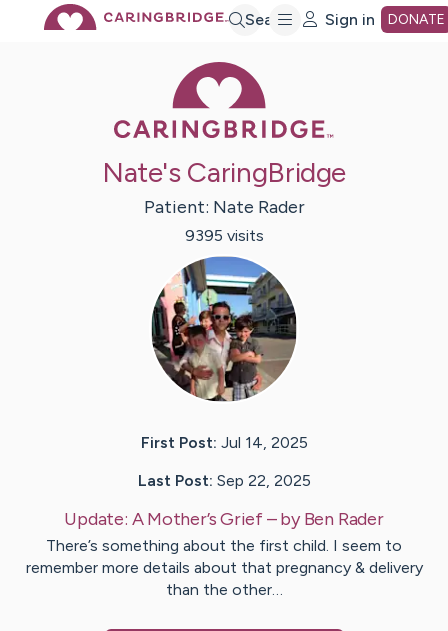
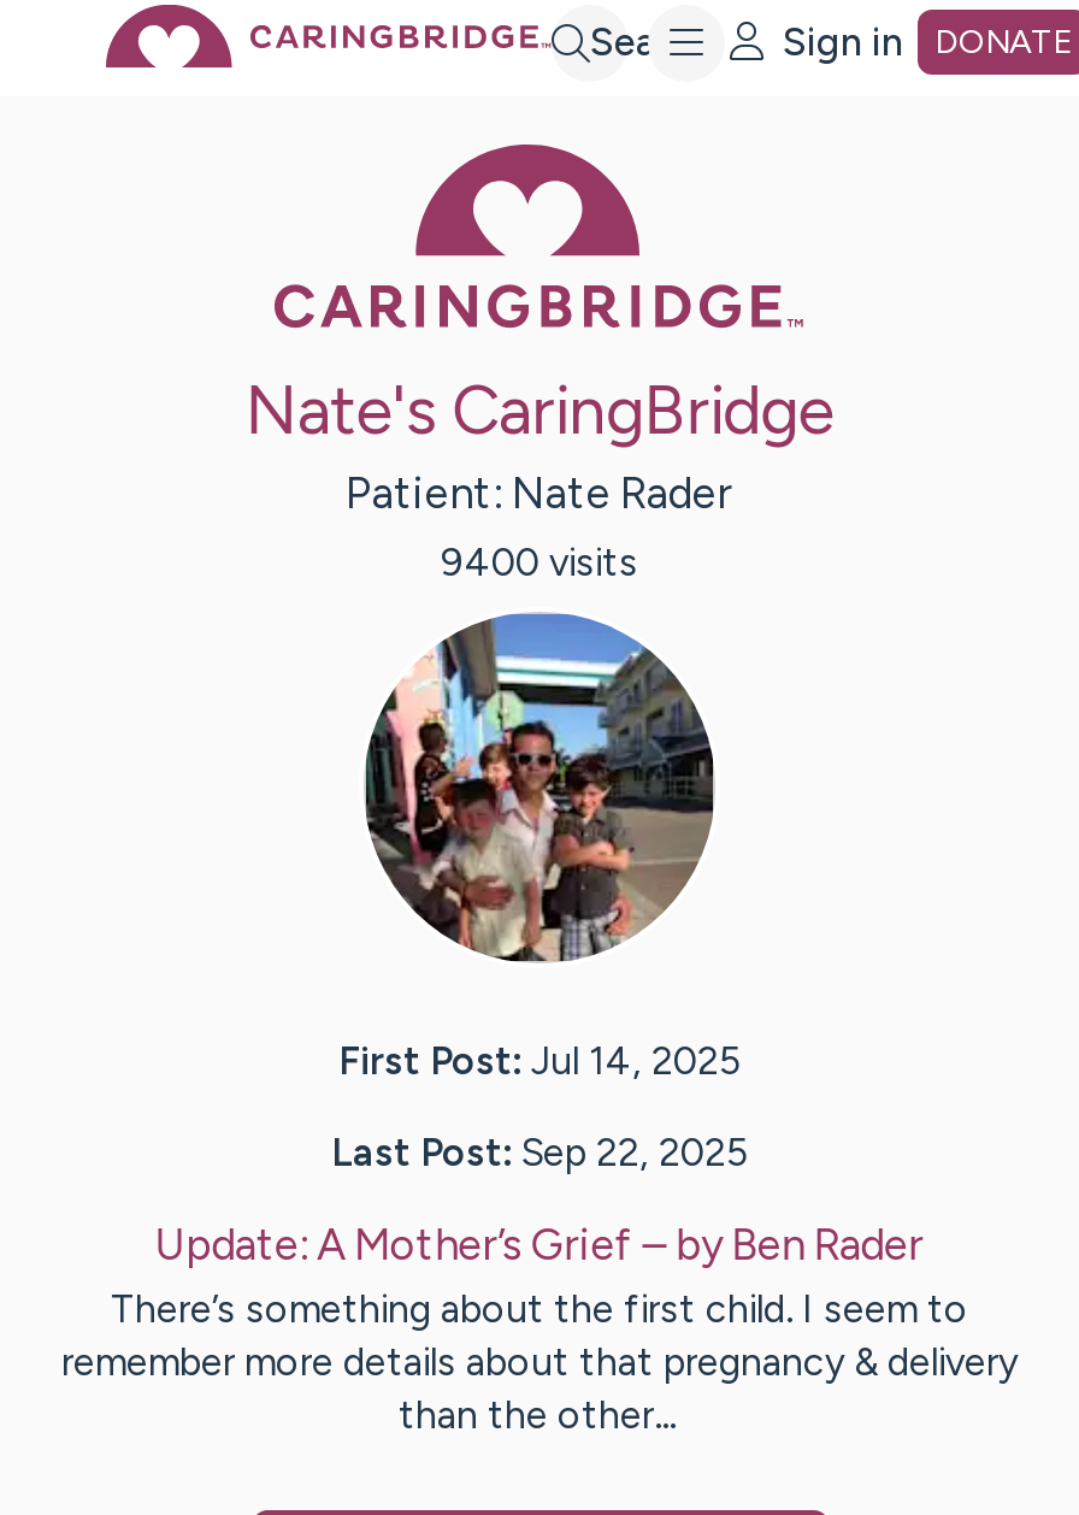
- 9395 visits
+ 9400 visits
